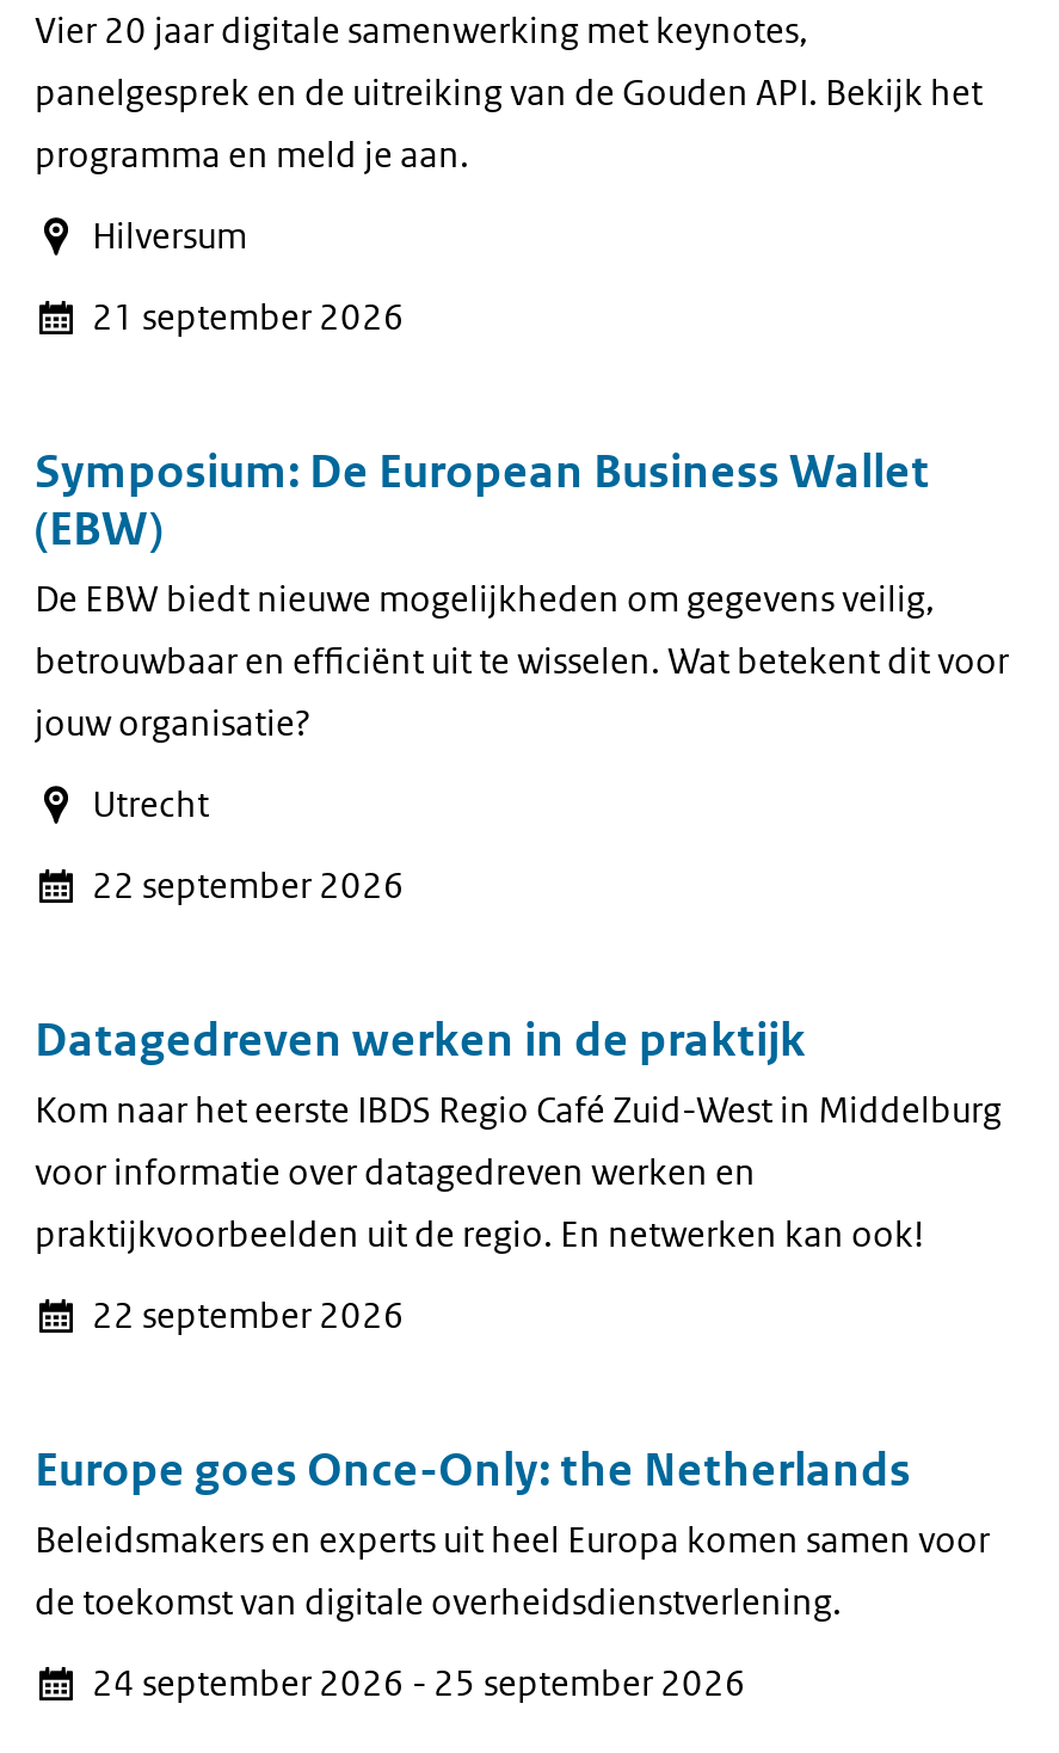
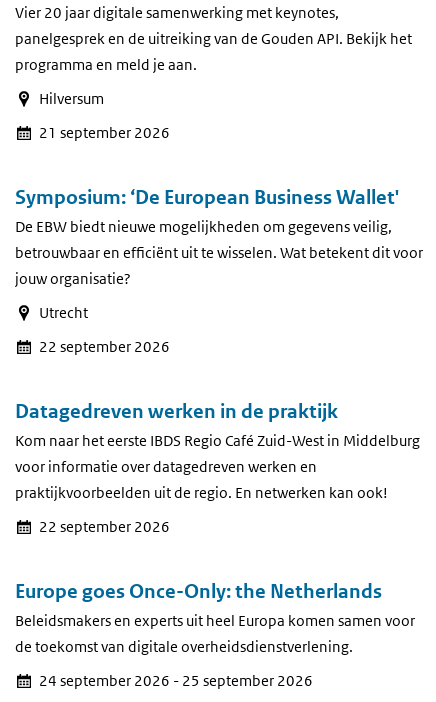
- Symposium: De European Business Wallet
- (EBW)
+ Symposium: ‘De European Business Wallet'
